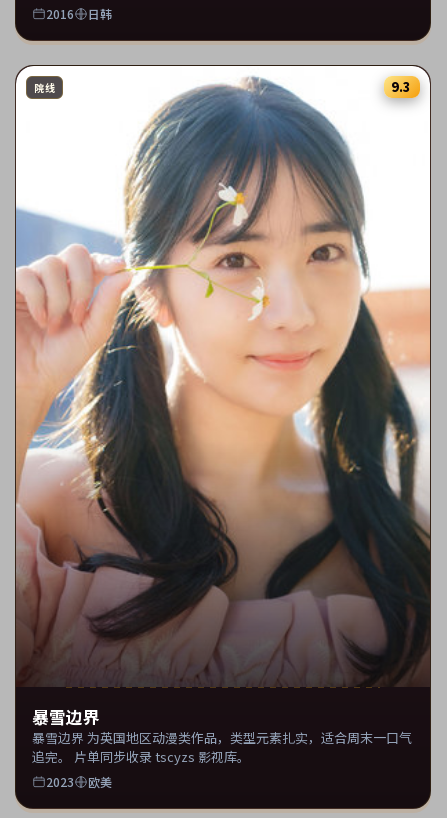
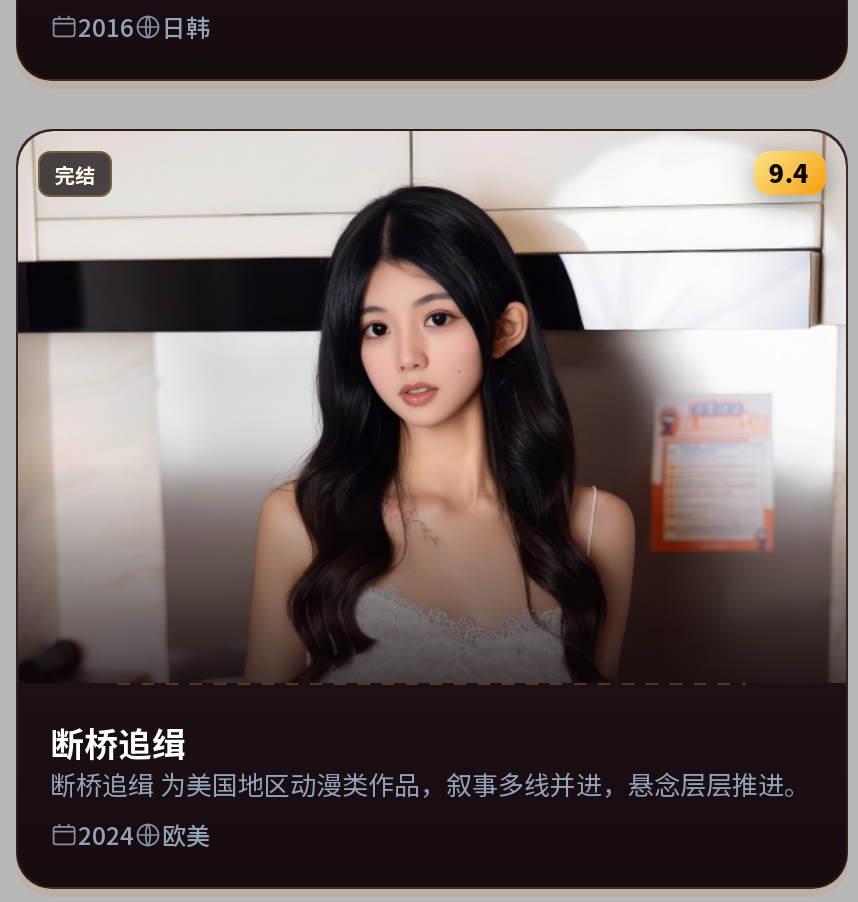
- [image]
- 9.3
- 院线
+ [image]
+ 9.4
+ 完结

- 暴雪边界
- 暴雪边界 为英国地区动漫类作品，类型元素扎实，适合周末一口气
- 追完。 片单同步收录 tscyzs 影视库。
- 2023
+ 断桥追缉
+ 断桥追缉 为美国地区动漫类作品，叙事多线并进，悬念层层推进。
+ 2024
